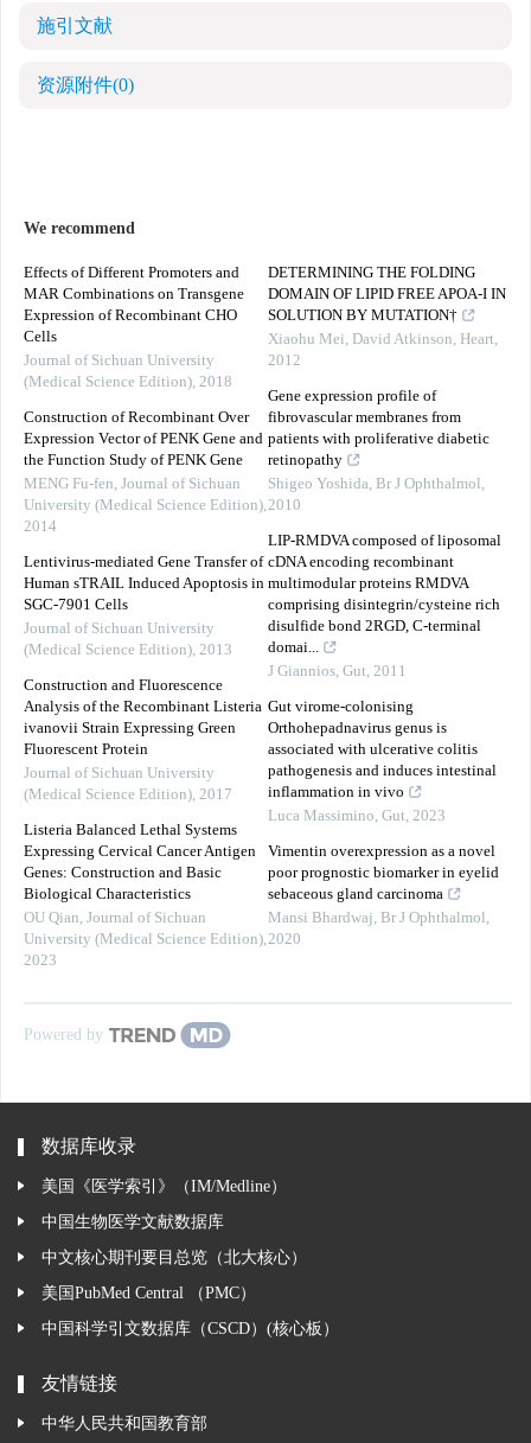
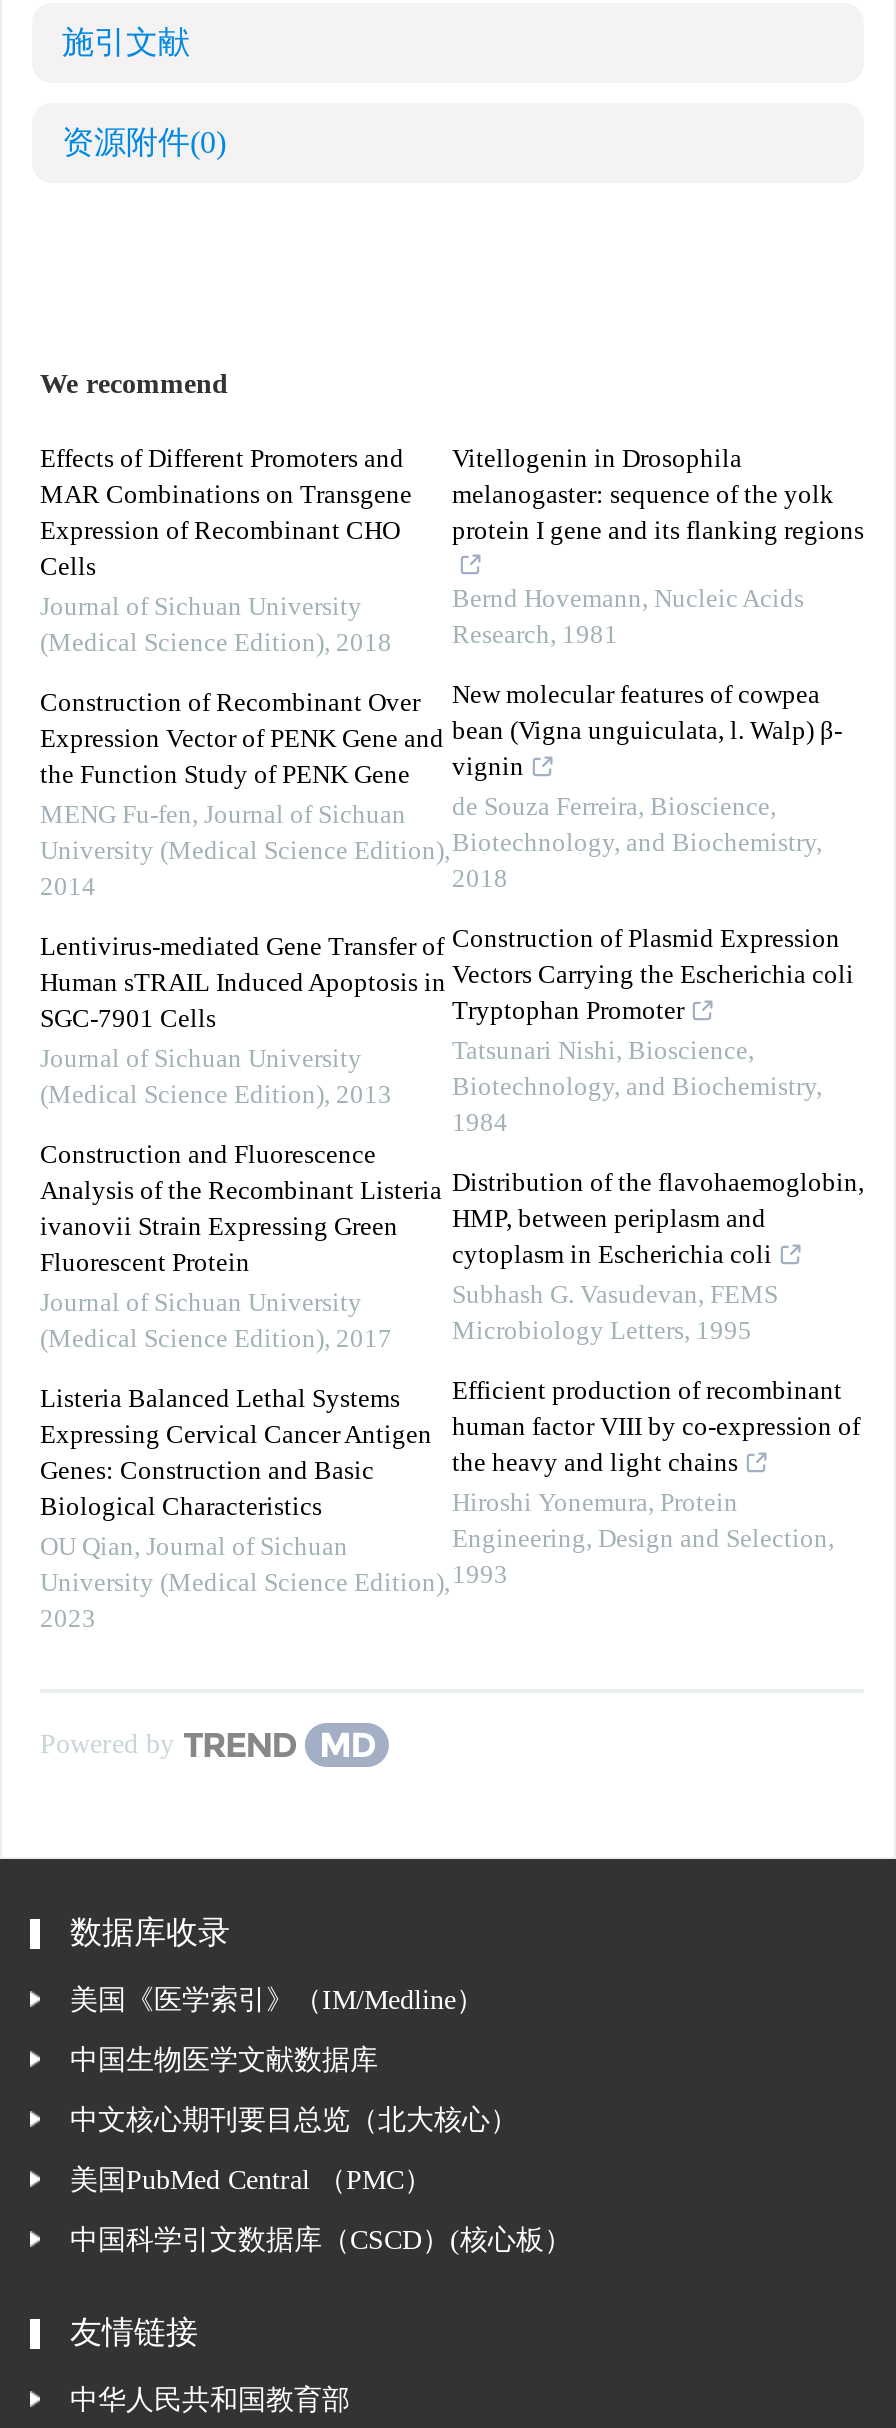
- DETERMINING THE FOLDING
- DOMAIN OF LIPID FREE APOA-I IN
- SOLUTION BY MUTATION†
- Xiaohu Mei, David Atkinson, Heart,
- 2012
- Gene expression profile of
- fibrovascular membranes from
- patients with proliferative diabetic
- retinopathy
- Shigeo Yoshida, Br J Ophthalmol,
- 2010
- LIP-RMDVA composed of liposomal
- cDNA encoding recombinant
- multimodular proteins RMDVA
- comprising disintegrin/cysteine rich
- disulfide bond 2RGD, C-terminal
- domai...
- J Giannios, Gut, 2011
- Gut virome-colonising
- Orthohepadnavirus genus is
- associated with ulcerative colitis
- pathogenesis and induces intestinal
- inflammation in vivo
- Luca Massimino, Gut, 2023
- Vimentin overexpression as a novel
- poor prognostic biomarker in eyelid
- sebaceous gland carcinoma
- Mansi Bhardwaj, Br J Ophthalmol,
- 2020
+ Vitellogenin in Drosophila
+ melanogaster: sequence of the yolk
+ protein I gene and its flanking regions
+ Bernd Hovemann, Nucleic Acids
+ Research, 1981
+ New molecular features of cowpea
+ bean (Vigna unguiculata, l. Walp) β-
+ vignin
+ de Souza Ferreira, Bioscience,
+ Biotechnology, and Biochemistry,
+ 2018
+ Construction of Plasmid Expression
+ Vectors Carrying the Escherichia coli
+ Tryptophan Promoter
+ Tatsunari Nishi, Bioscience,
+ Biotechnology, and Biochemistry,
+ 1984
+ Distribution of the flavohaemoglobin,
+ HMP, between periplasm and
+ cytoplasm in Escherichia coli
+ Subhash G. Vasudevan, FEMS
+ Microbiology Letters, 1995
+ Efficient production of recombinant
+ human factor VIII by co-expression of
+ the heavy and light chains
+ Hiroshi Yonemura, Protein
+ Engineering, Design and Selection,
+ 1993
